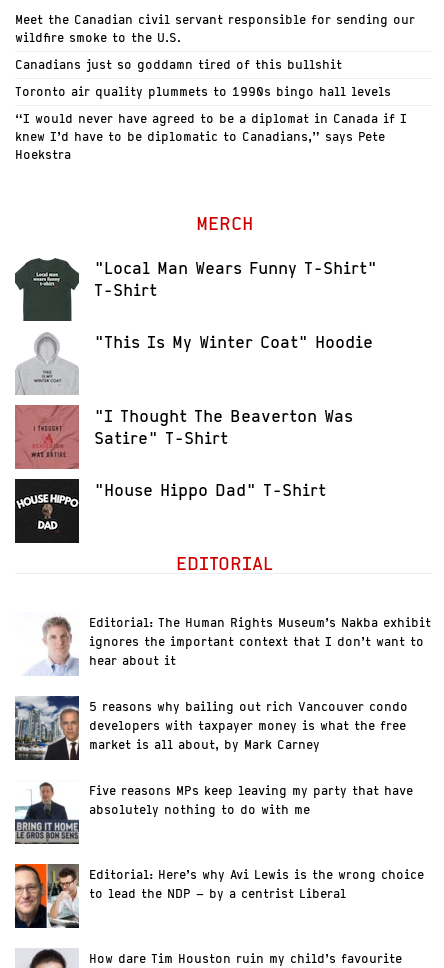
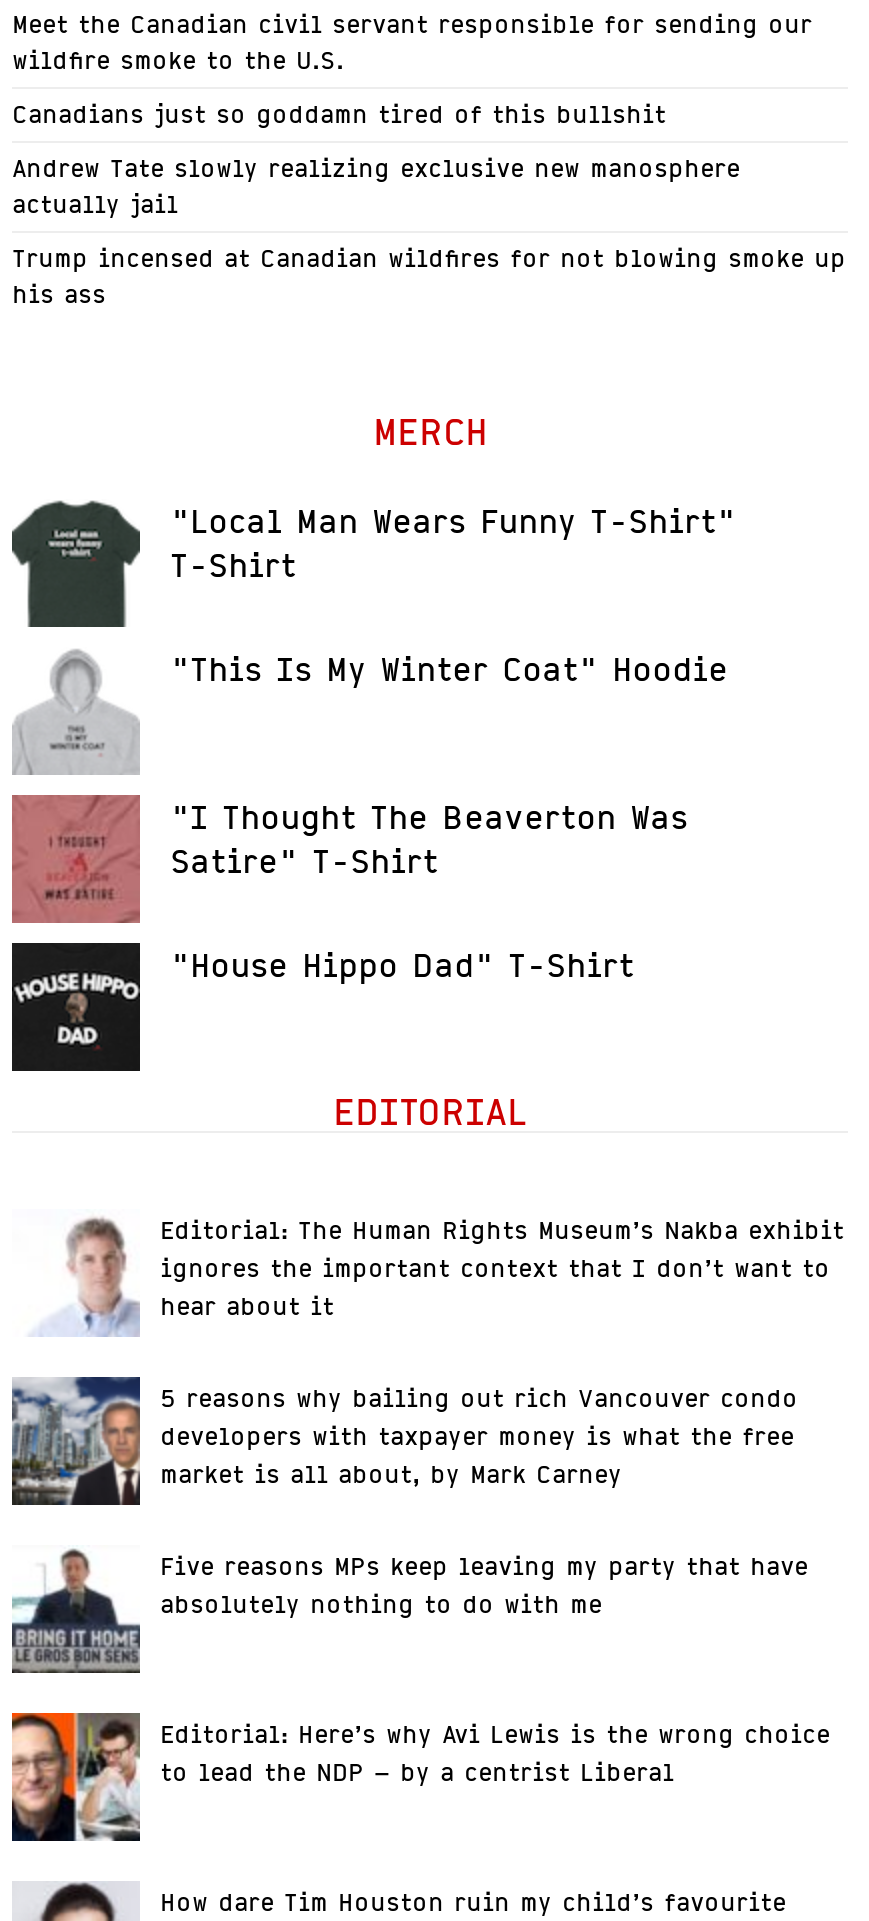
- Toronto air quality plummets to 1990s bingo hall levels
+ Andrew Tate slowly realizing exclusive new manosphere
+ actually jail

- “I would never have agreed to be a diplomat in Canada if I
- knew I’d have to be diplomatic to Canadians,” says Pete
- Hoekstra
+ Trump incensed at Canadian wildfires for not blowing smoke up
+ his ass
